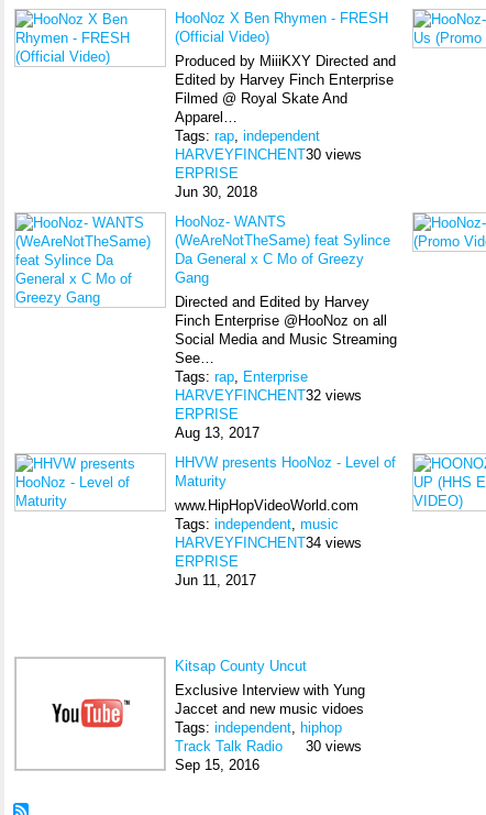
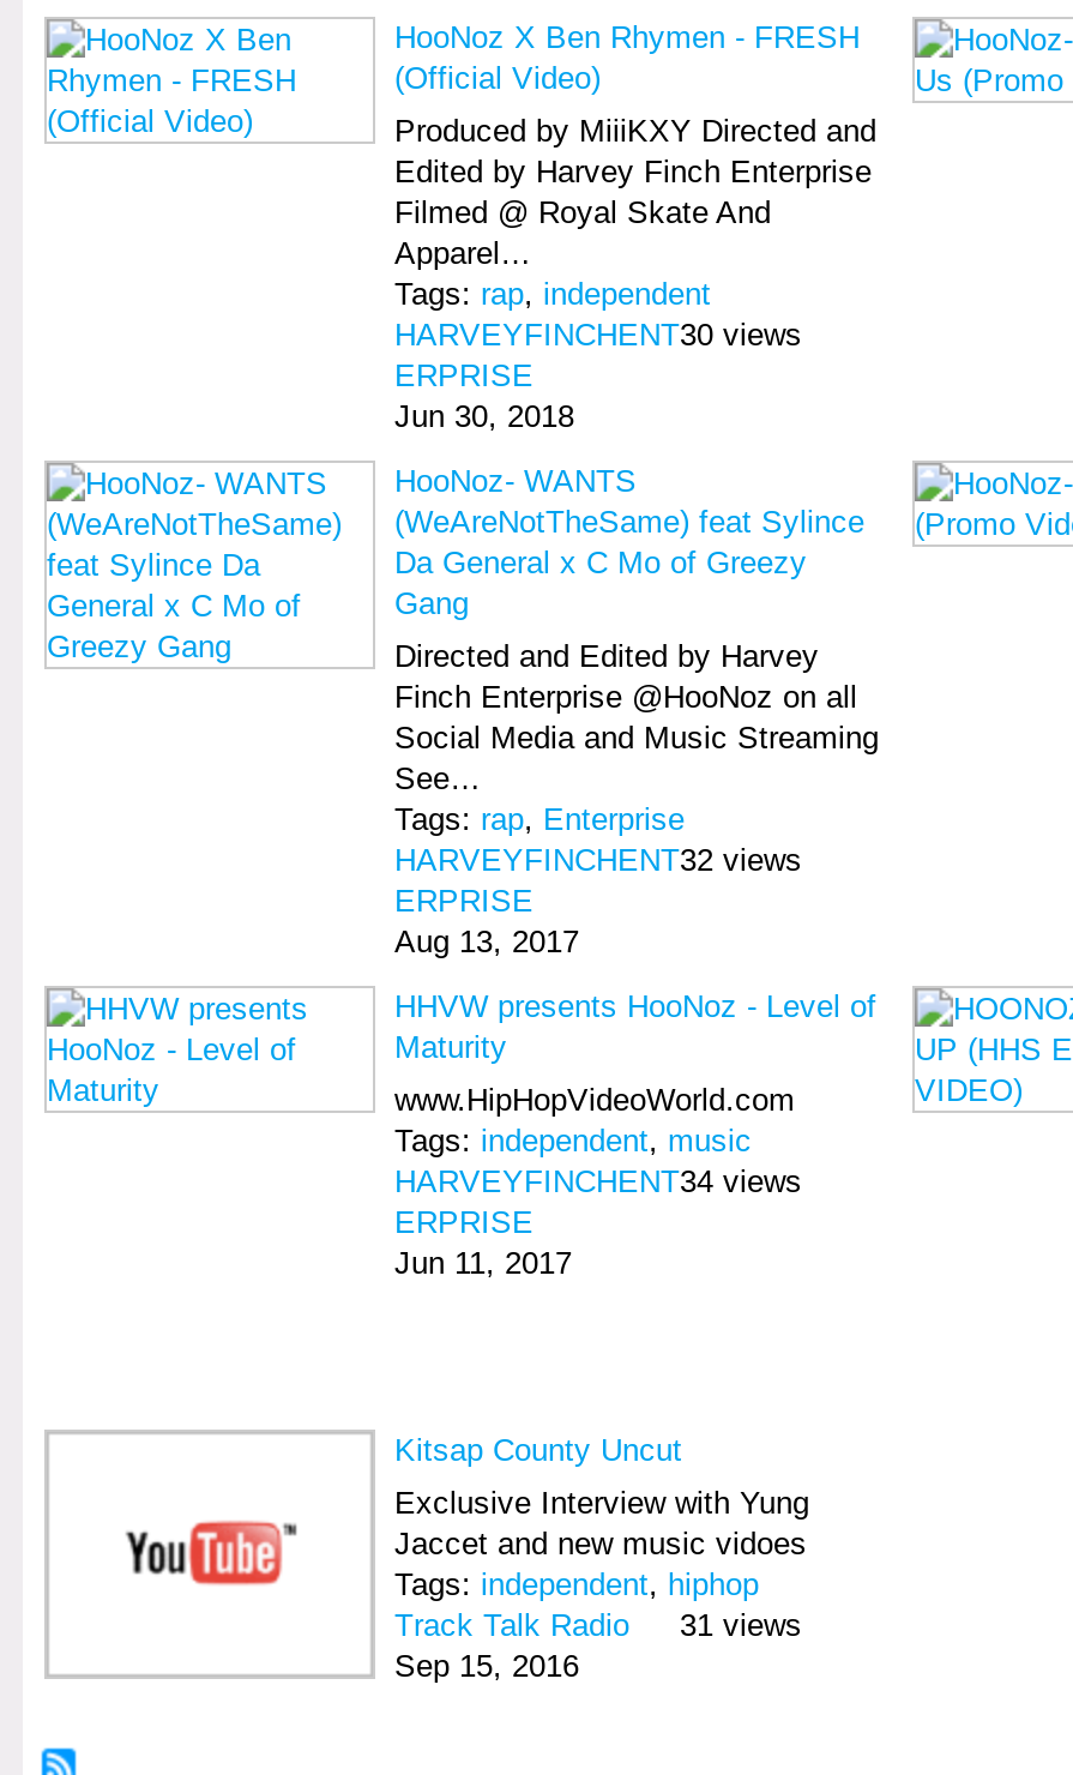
- Track Talk Radio 30 views
+ Track Talk Radio 31 views
